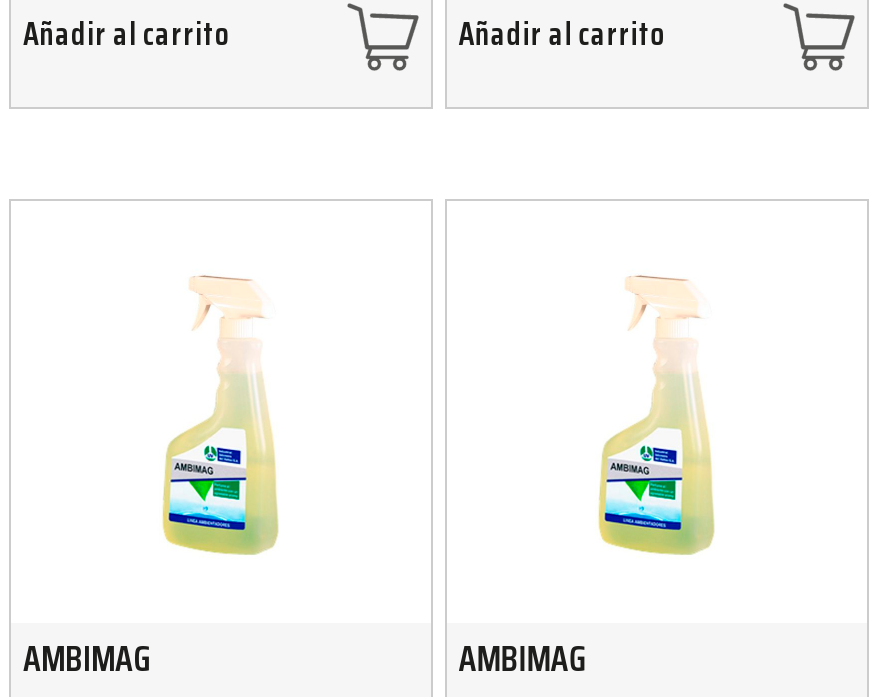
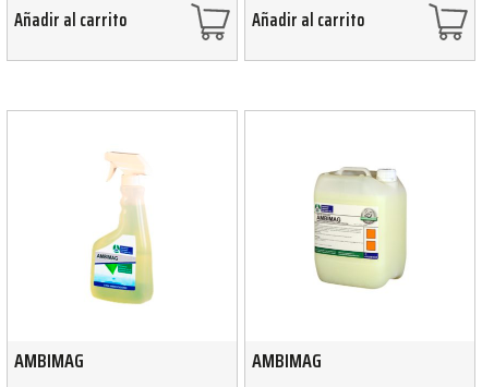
- [image]
+ [image]
